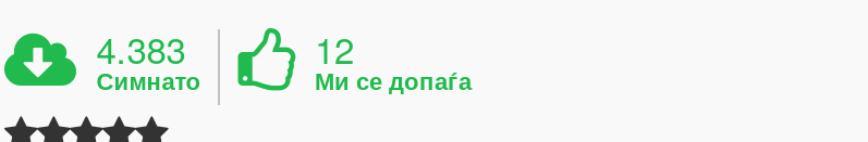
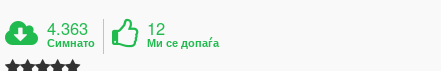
- 4.383
+ 4.363
